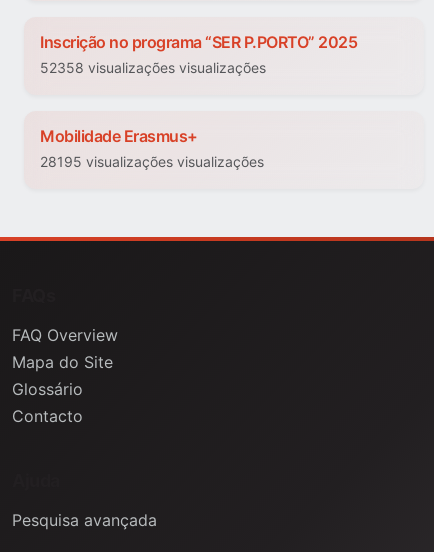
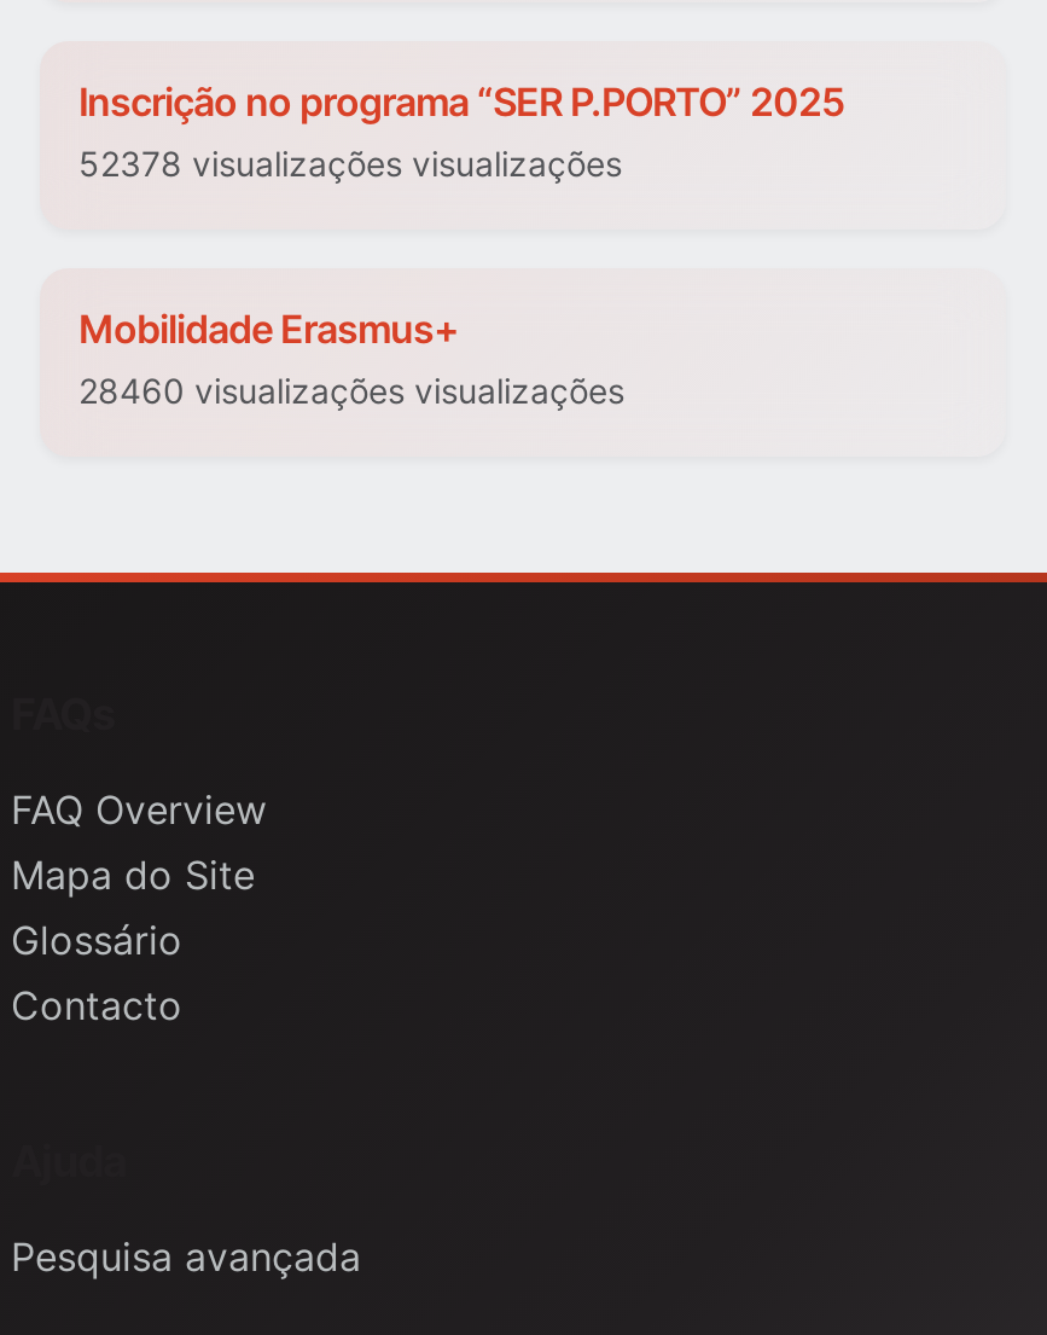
- 52358 visualizações visualizações
+ 52378 visualizações visualizações

- 28195 visualizações visualizações
+ 28460 visualizações visualizações
